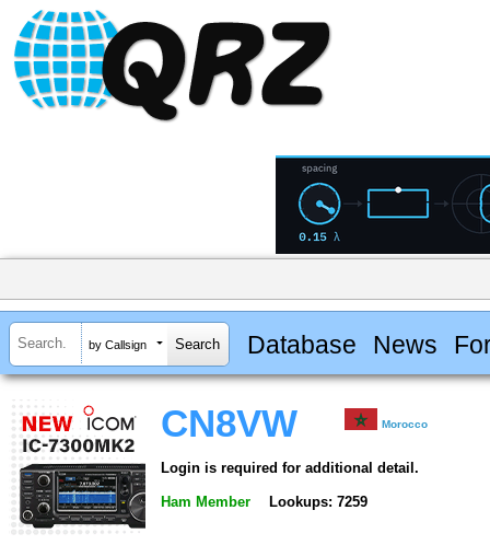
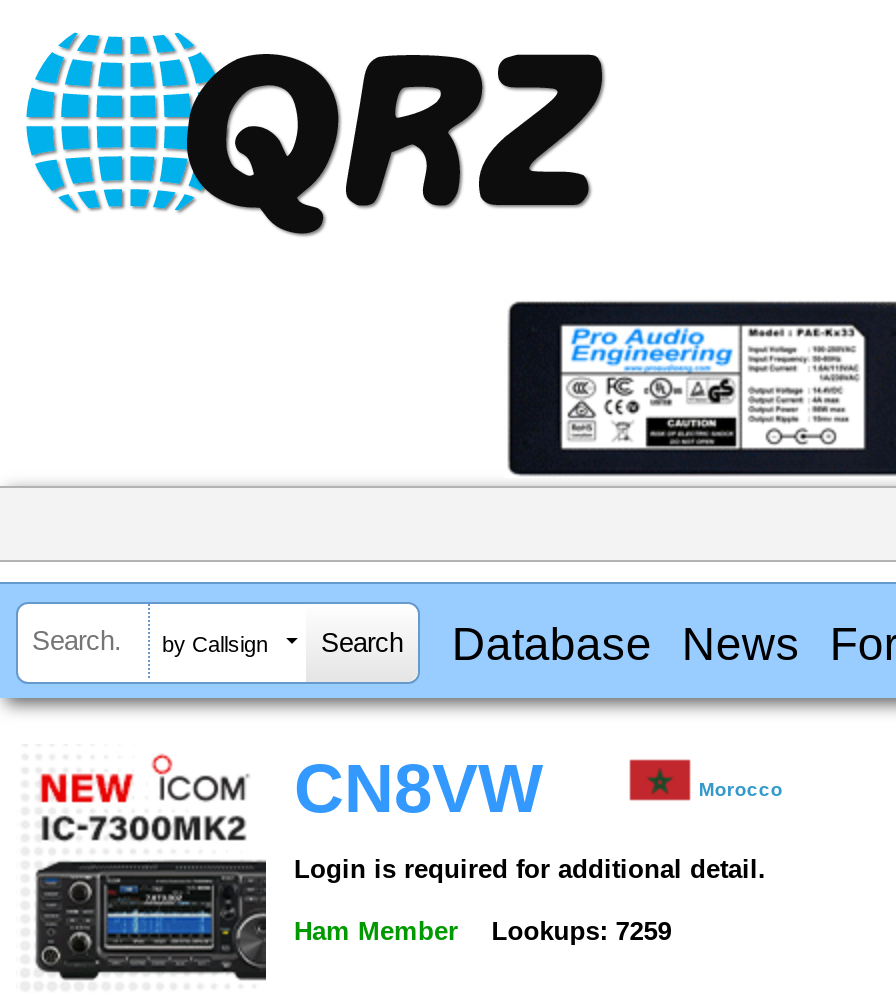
- [image]
+ [image]
